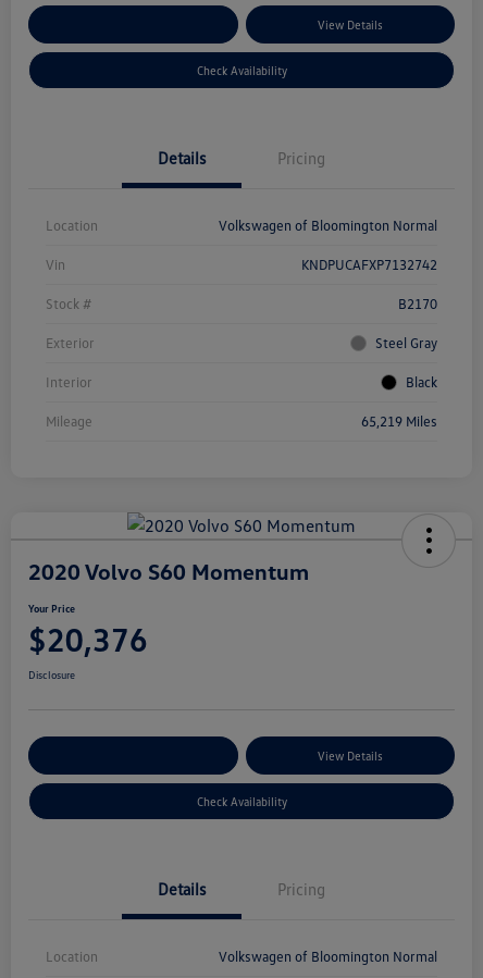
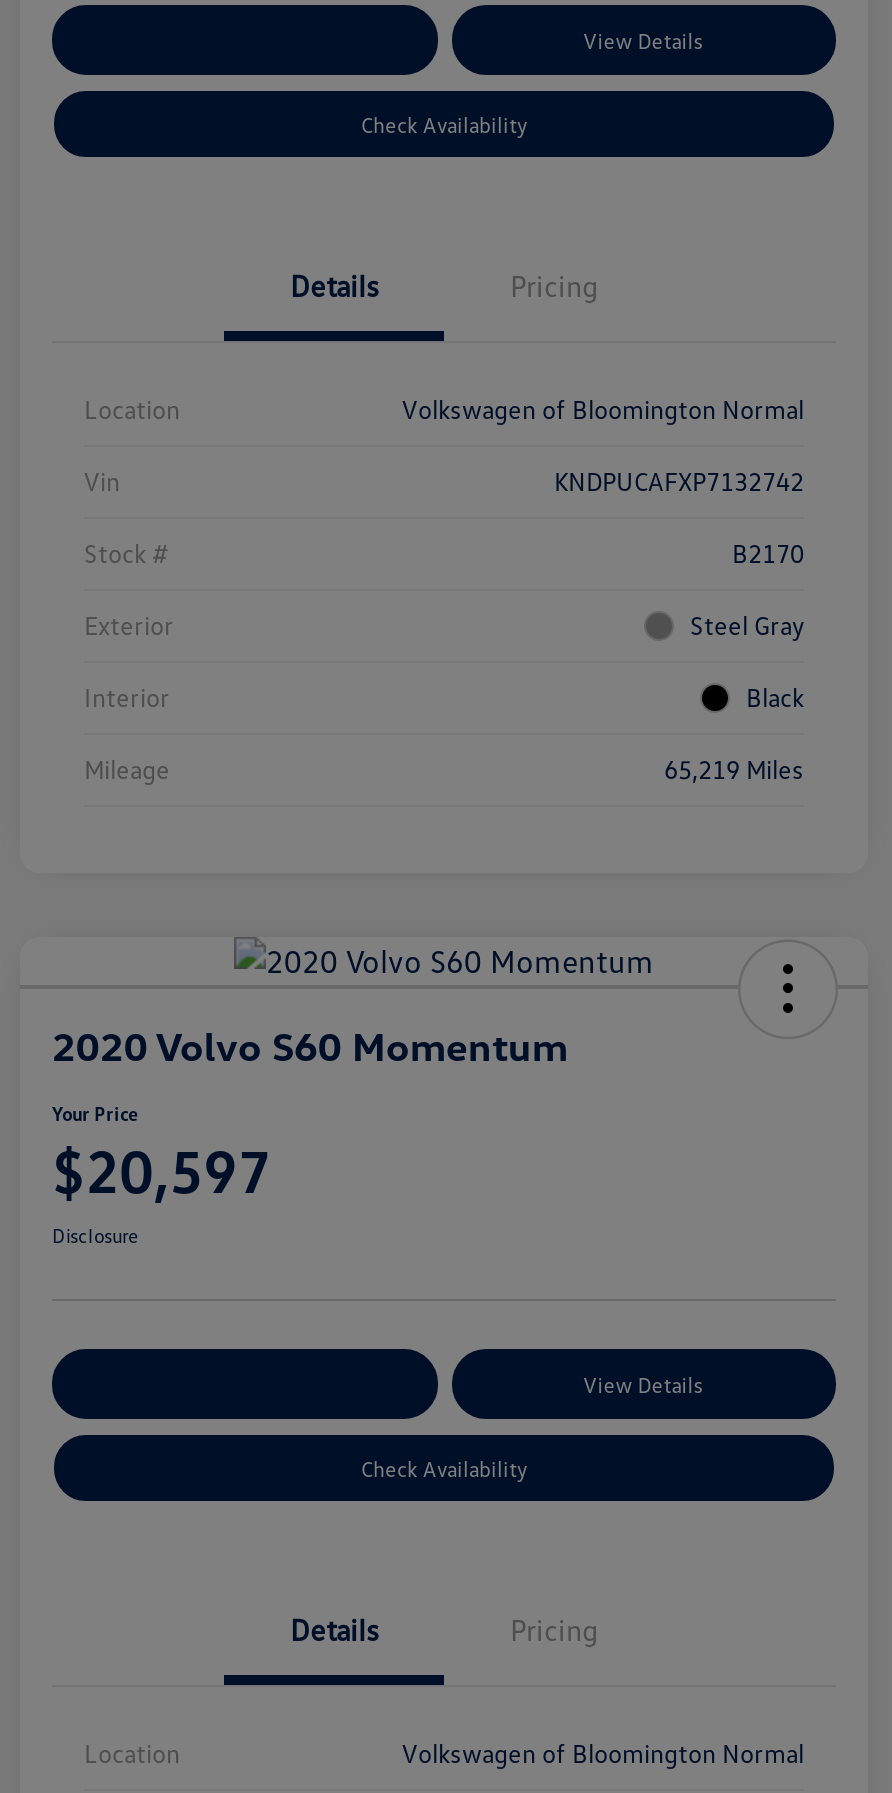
- $20,376
+ $20,597
